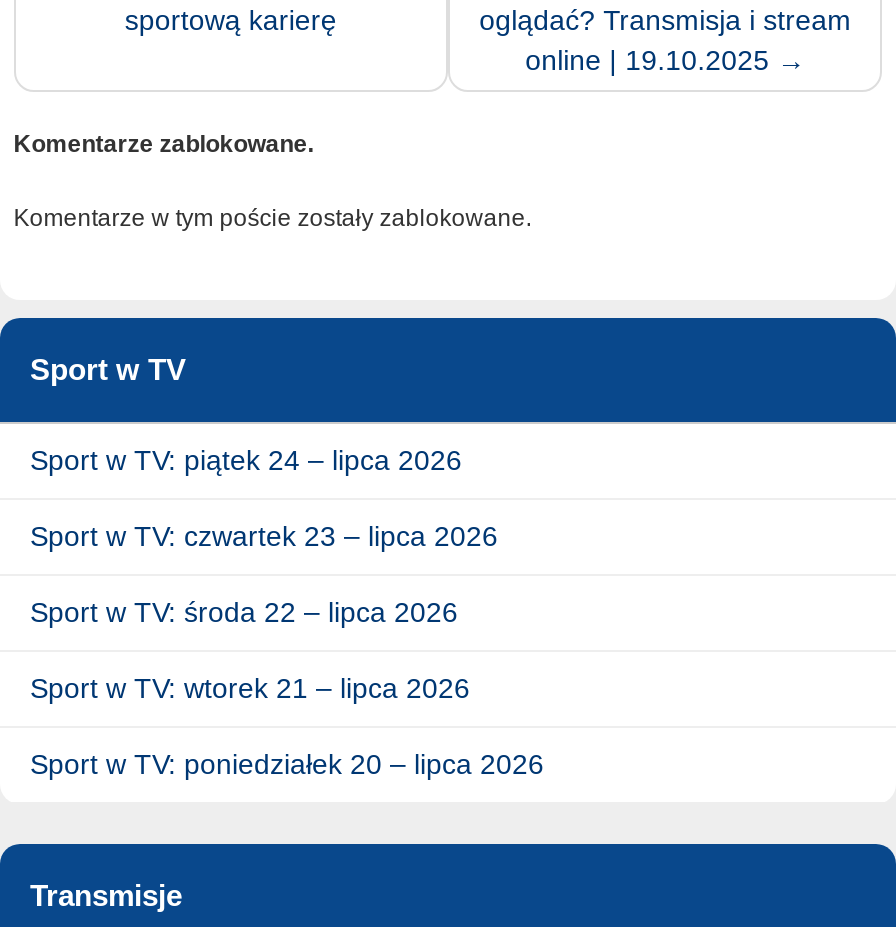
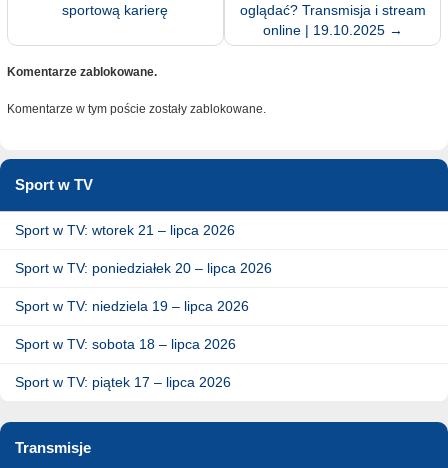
- Sport w TV: piątek 24 – lipca 2026
- Sport w TV: czwartek 23 – lipca 2026
- Sport w TV: środa 22 – lipca 2026

moved up: Sport w TV: wtorek 21 – lipca 2026 | Sport w TV: poniedziałek 20 – lipca 2026

+ Sport w TV: niedziela 19 – lipca 2026
+ Sport w TV: sobota 18 – lipca 2026
+ Sport w TV: piątek 17 – lipca 2026
